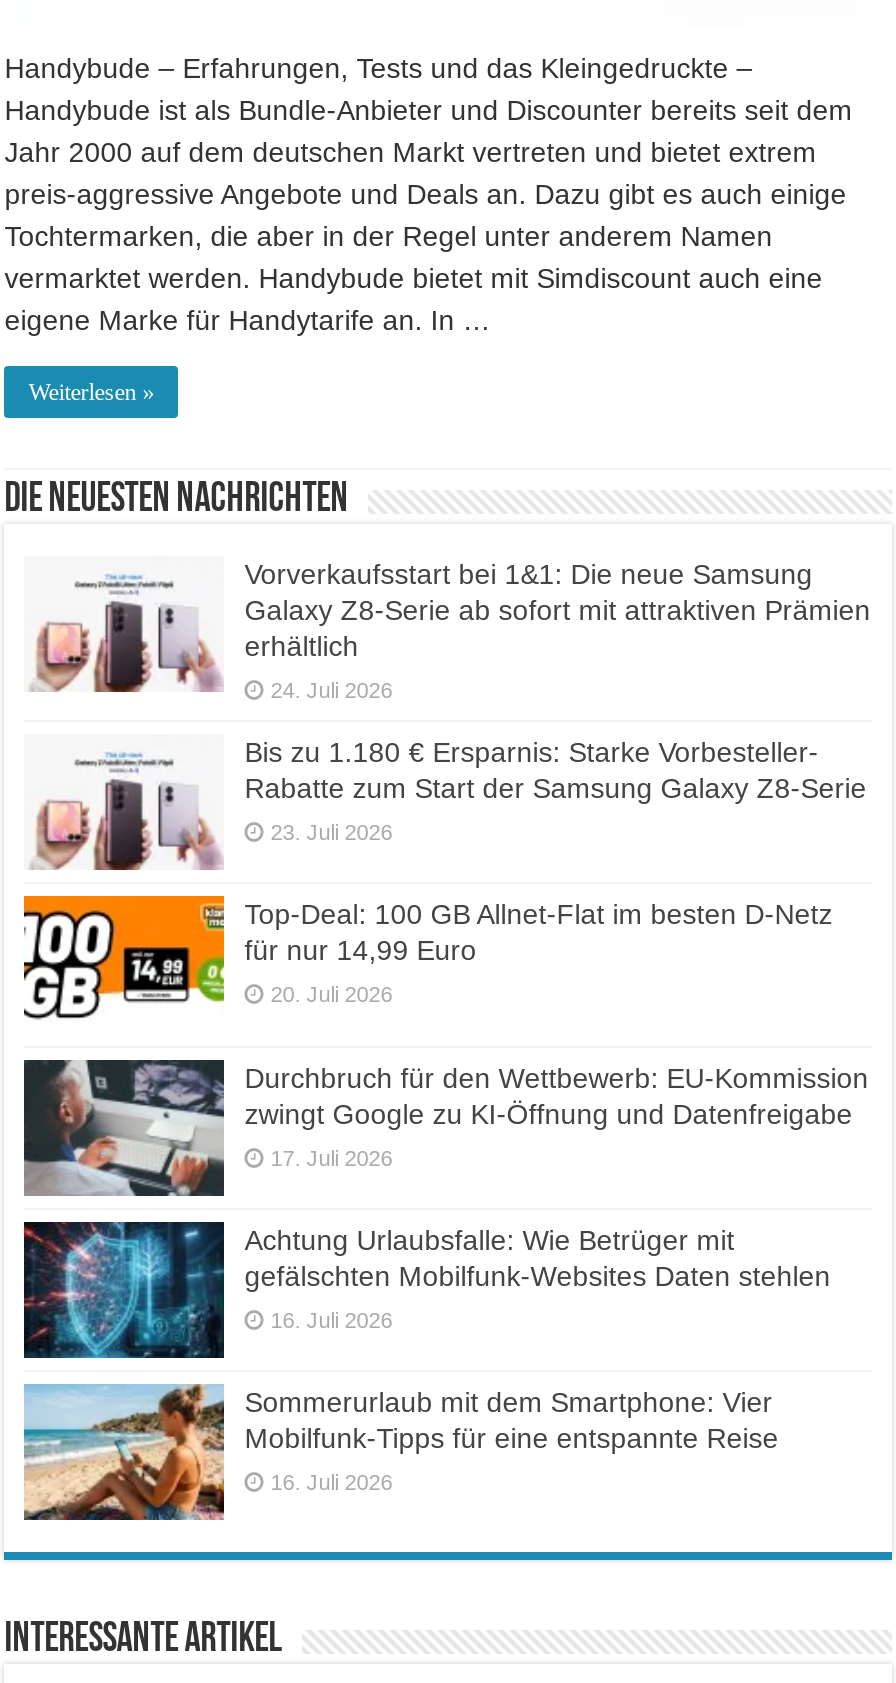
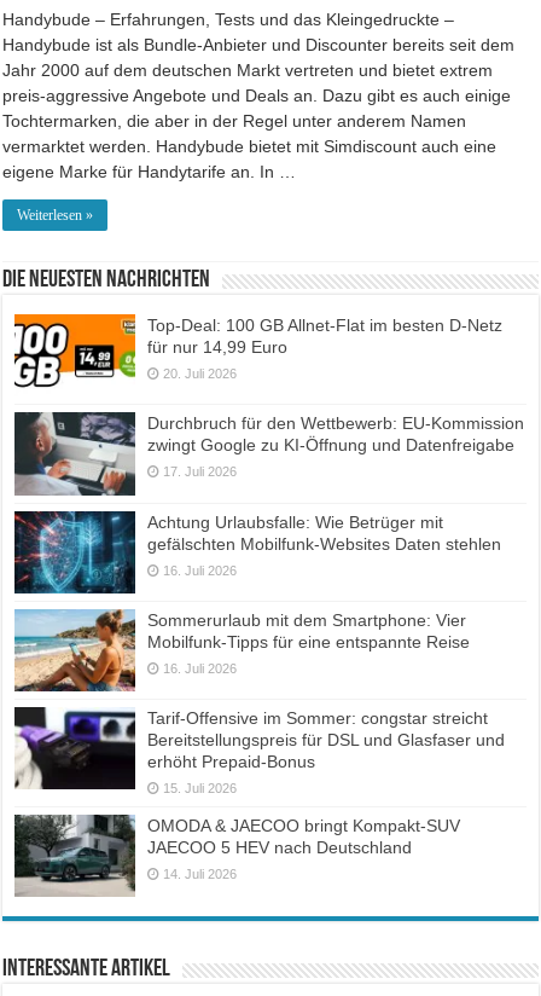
- [image]
- Vorverkaufsstart bei 1&1: Die neue Samsung
- Galaxy Z8-Serie ab sofort mit attraktiven Prämien
- erhältlich
- 24. Juli 2026
- Bis zu 1.180 € Ersparnis: Starke Vorbesteller-
- Rabatte zum Start der Samsung Galaxy Z8-Serie
- 23. Juli 2026

- [image]

moved up: [image] | Top-Deal: 100 GB Allnet-Flat im besten D-Netz | für nur 14,99 Euro | ... | Mobilfunk-Tipps für eine entspannte Reise | 16. Juli 2026

+ [image]
+ Tarif-Offensive im Sommer: congstar streicht
+ Bereitstellungspreis für DSL und Glasfaser und
+ erhöht Prepaid-Bonus
+ 15. Juli 2026
+ OMODA & JAECOO bringt Kompakt-SUV
+ JAECOO 5 HEV nach Deutschland
+ 14. Juli 2026

+ [image]
